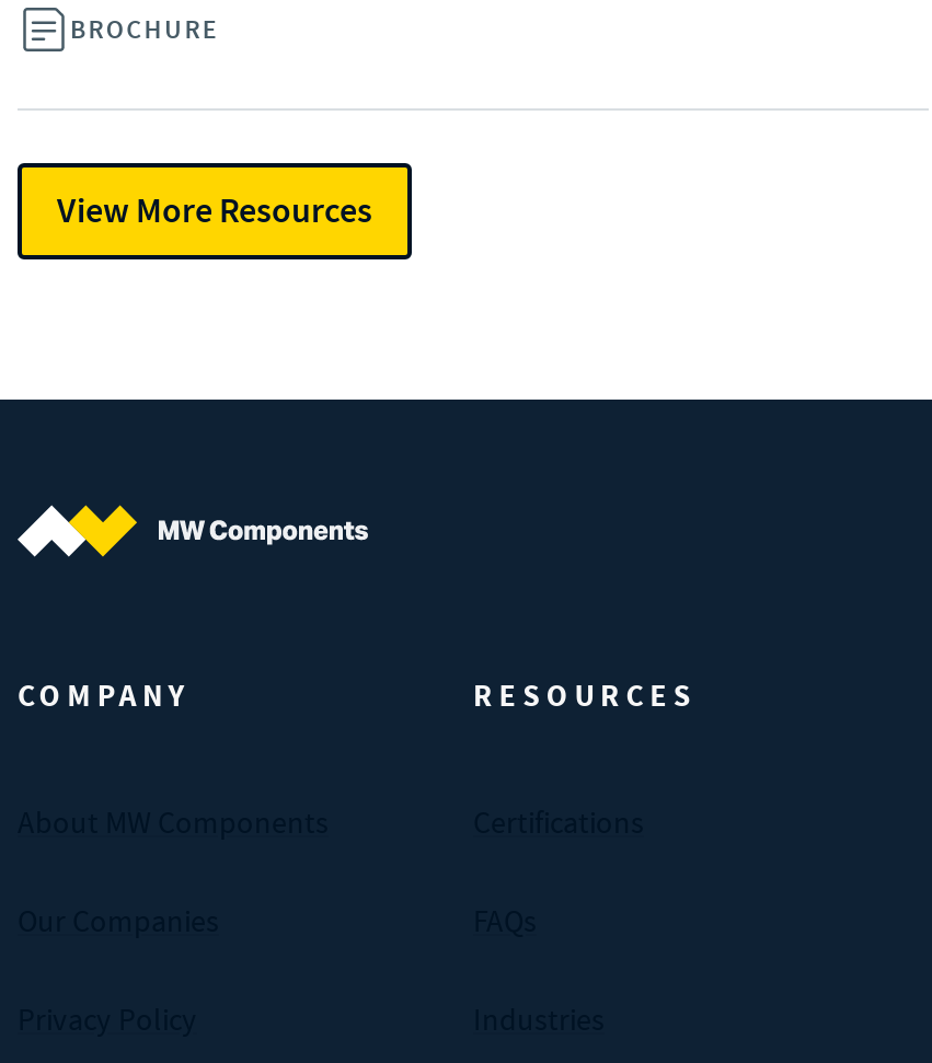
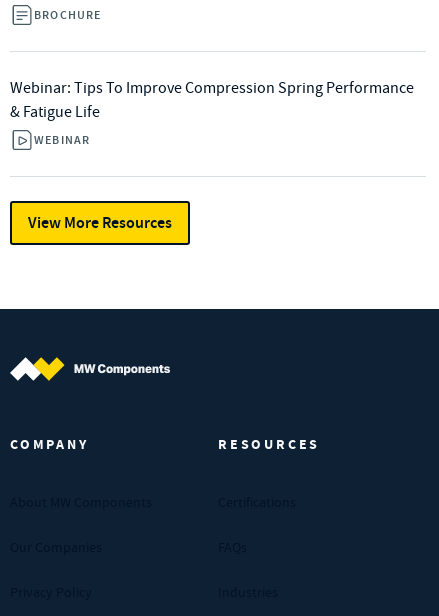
+ Webinar: Tips To Improve Compression Spring Performance
+ & Fatigue Life
+ WEBINAR
